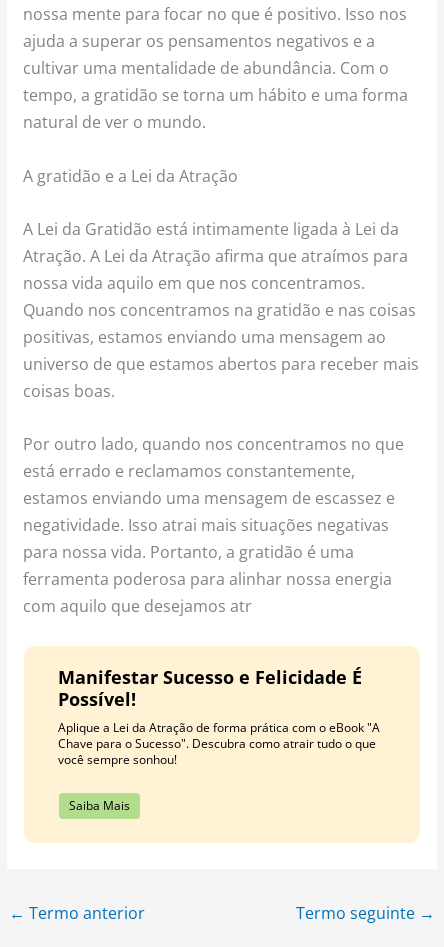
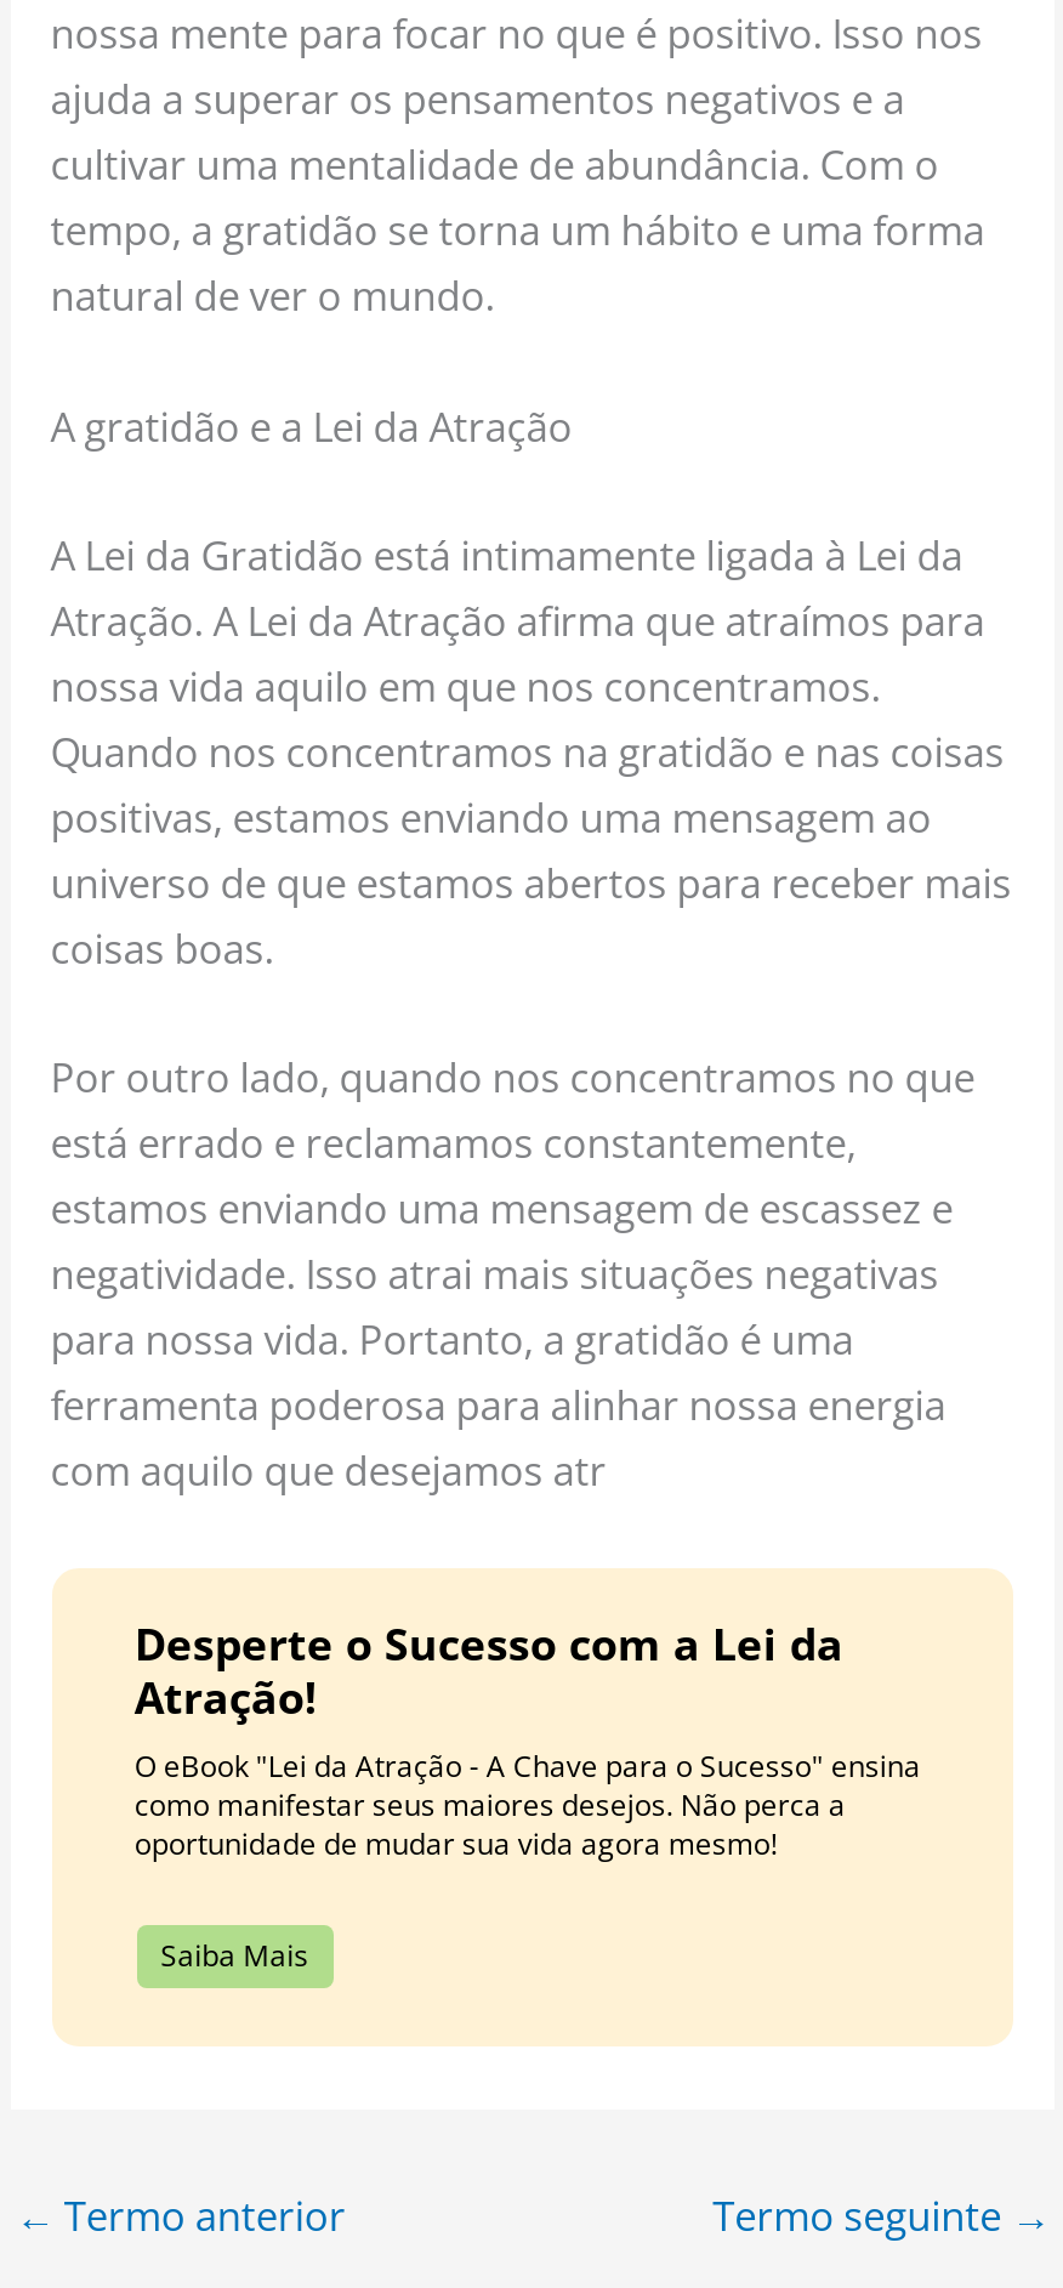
- Manifestar Sucesso e Felicidade É
- Possível!
- Aplique a Lei da Atração de forma prática com o eBook "A
- Chave para o Sucesso". Descubra como atrair tudo o que
- você sempre sonhou!
+ Desperte o Sucesso com a Lei da
+ Atração!
+ O eBook "Lei da Atração - A Chave para o Sucesso" ensina
+ como manifestar seus maiores desejos. Não perca a
+ oportunidade de mudar sua vida agora mesmo!
